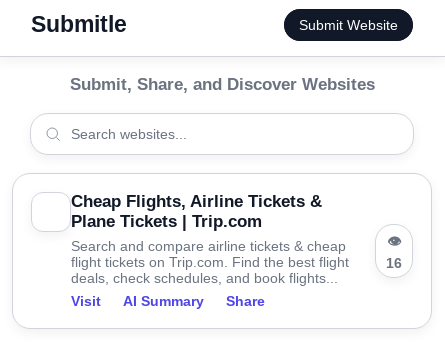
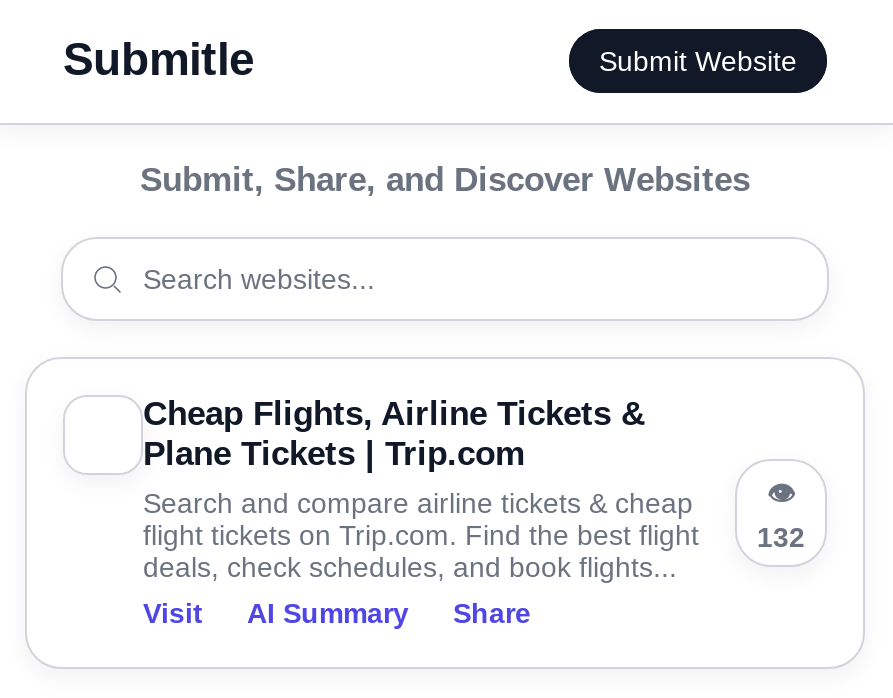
- 16
+ 132
